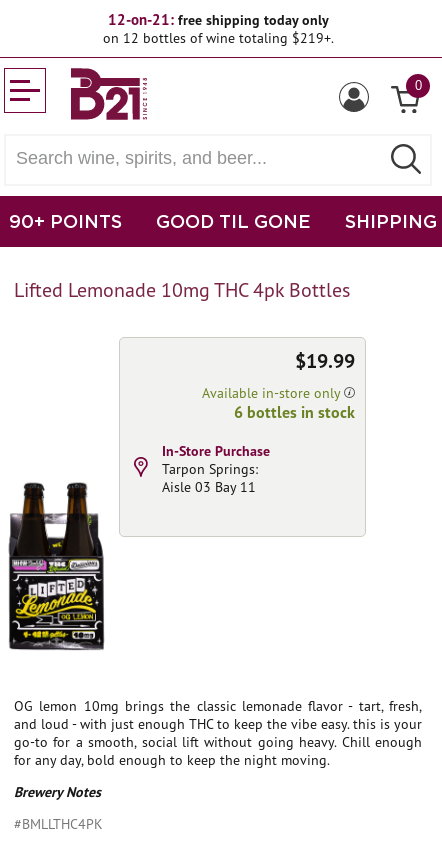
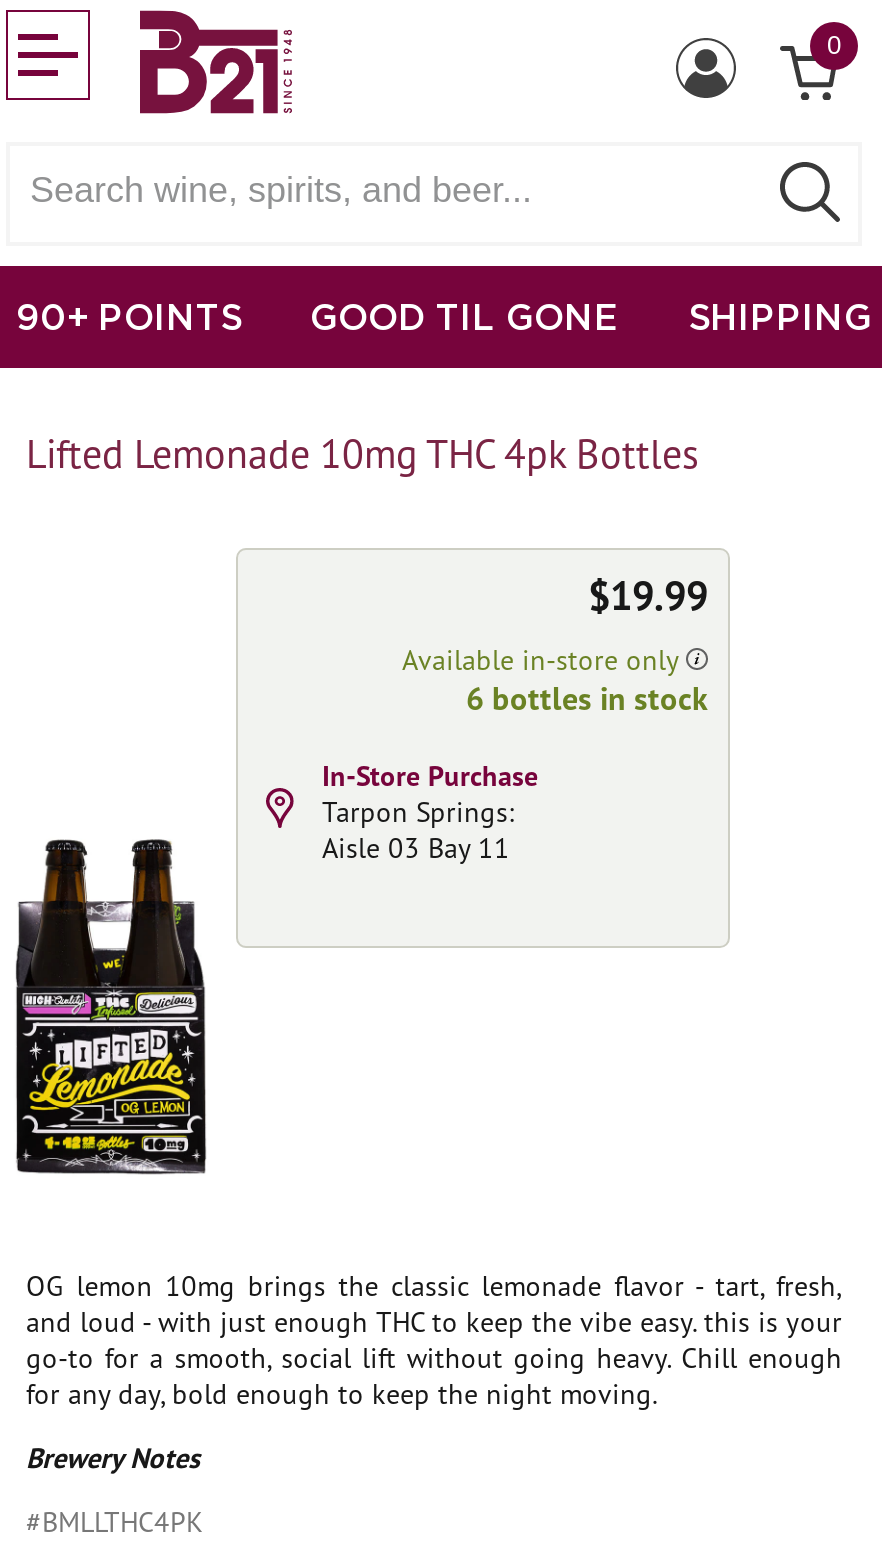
- 12-on-21: free shipping today only
- on 12 bottles of wine totaling $219+.
